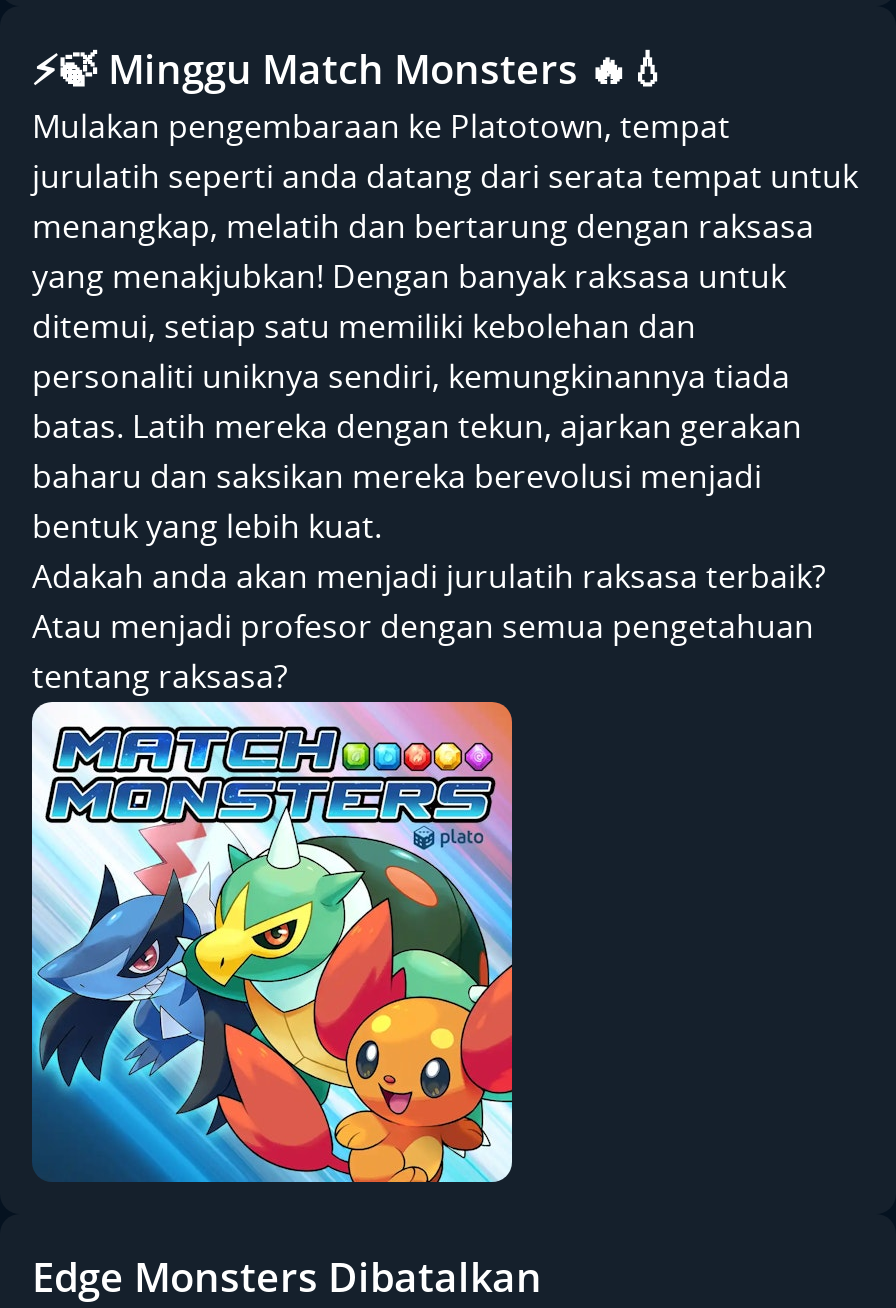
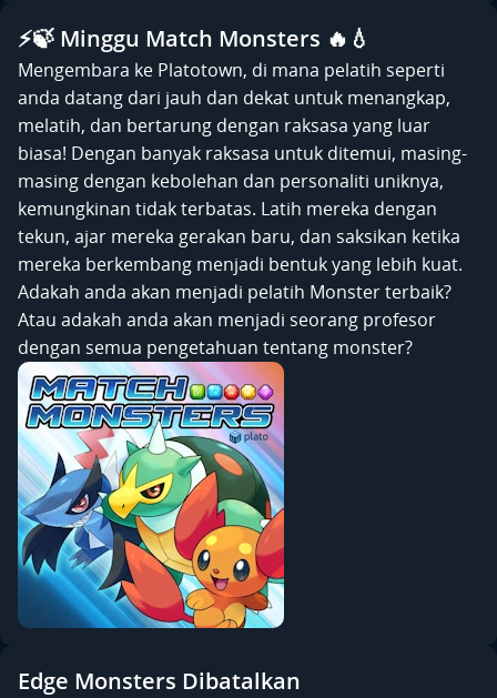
- Mulakan pengembaraan ke Platotown, tempat
- jurulatih seperti anda datang dari serata tempat untuk
- menangkap, melatih dan bertarung dengan raksasa
- yang menakjubkan! Dengan banyak raksasa untuk
- ditemui, setiap satu memiliki kebolehan dan
- personaliti uniknya sendiri, kemungkinannya tiada
- batas. Latih mereka dengan tekun, ajarkan gerakan
- baharu dan saksikan mereka berevolusi menjadi
- bentuk yang lebih kuat.
- Adakah anda akan menjadi jurulatih raksasa terbaik?
- Atau menjadi profesor dengan semua pengetahuan
- tentang raksasa?
+ Mengembara ke Platotown, di mana pelatih seperti
+ anda datang dari jauh dan dekat untuk menangkap,
+ melatih, dan bertarung dengan raksasa yang luar
+ biasa! Dengan banyak raksasa untuk ditemui, masing-
+ masing dengan kebolehan dan personaliti uniknya,
+ kemungkinan tidak terbatas. Latih mereka dengan
+ tekun, ajar mereka gerakan baru, dan saksikan ketika
+ mereka berkembang menjadi bentuk yang lebih kuat.
+ Adakah anda akan menjadi pelatih Monster terbaik?
+ Atau adakah anda akan menjadi seorang profesor
+ dengan semua pengetahuan tentang monster?
